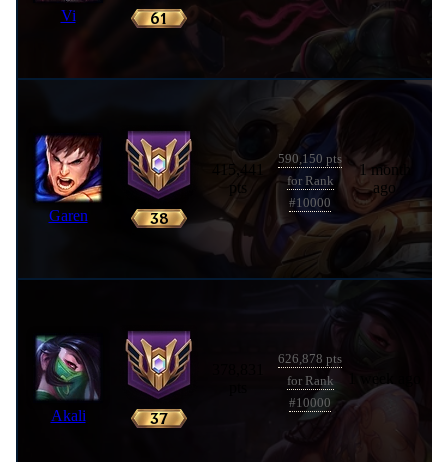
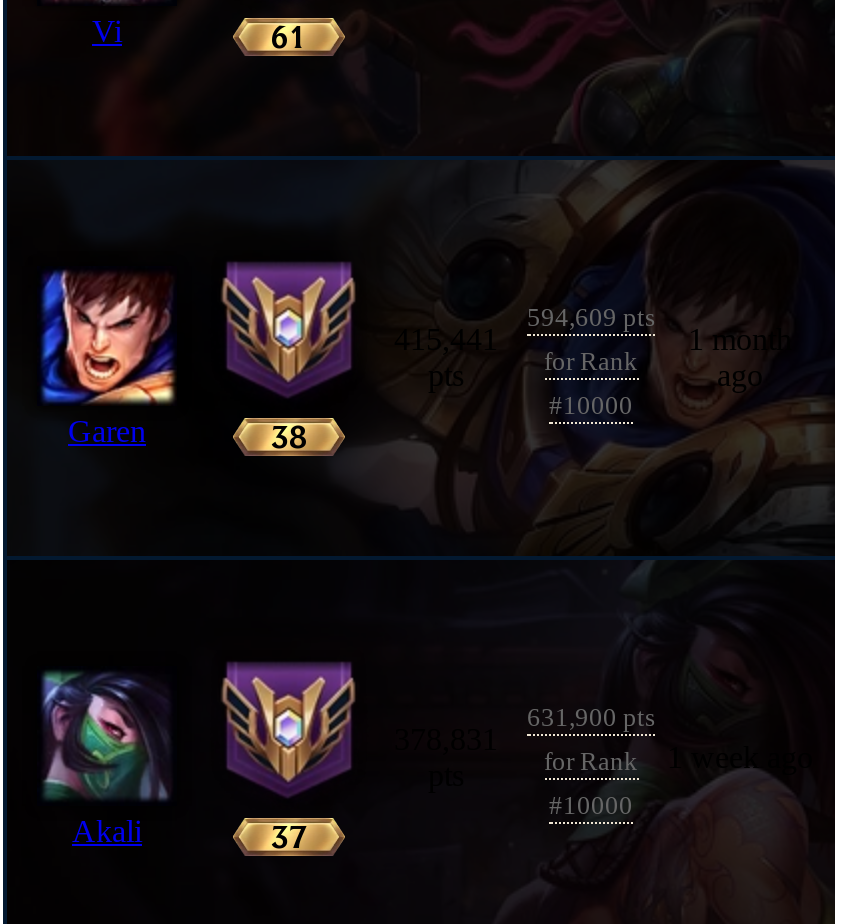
- 590,150 pts
+ 594,609 pts

- 626,878 pts
+ 631,900 pts
